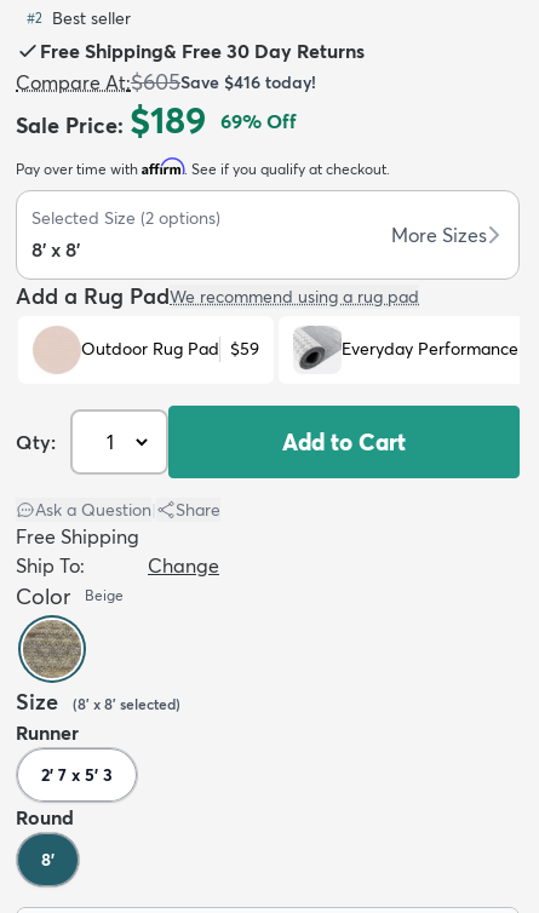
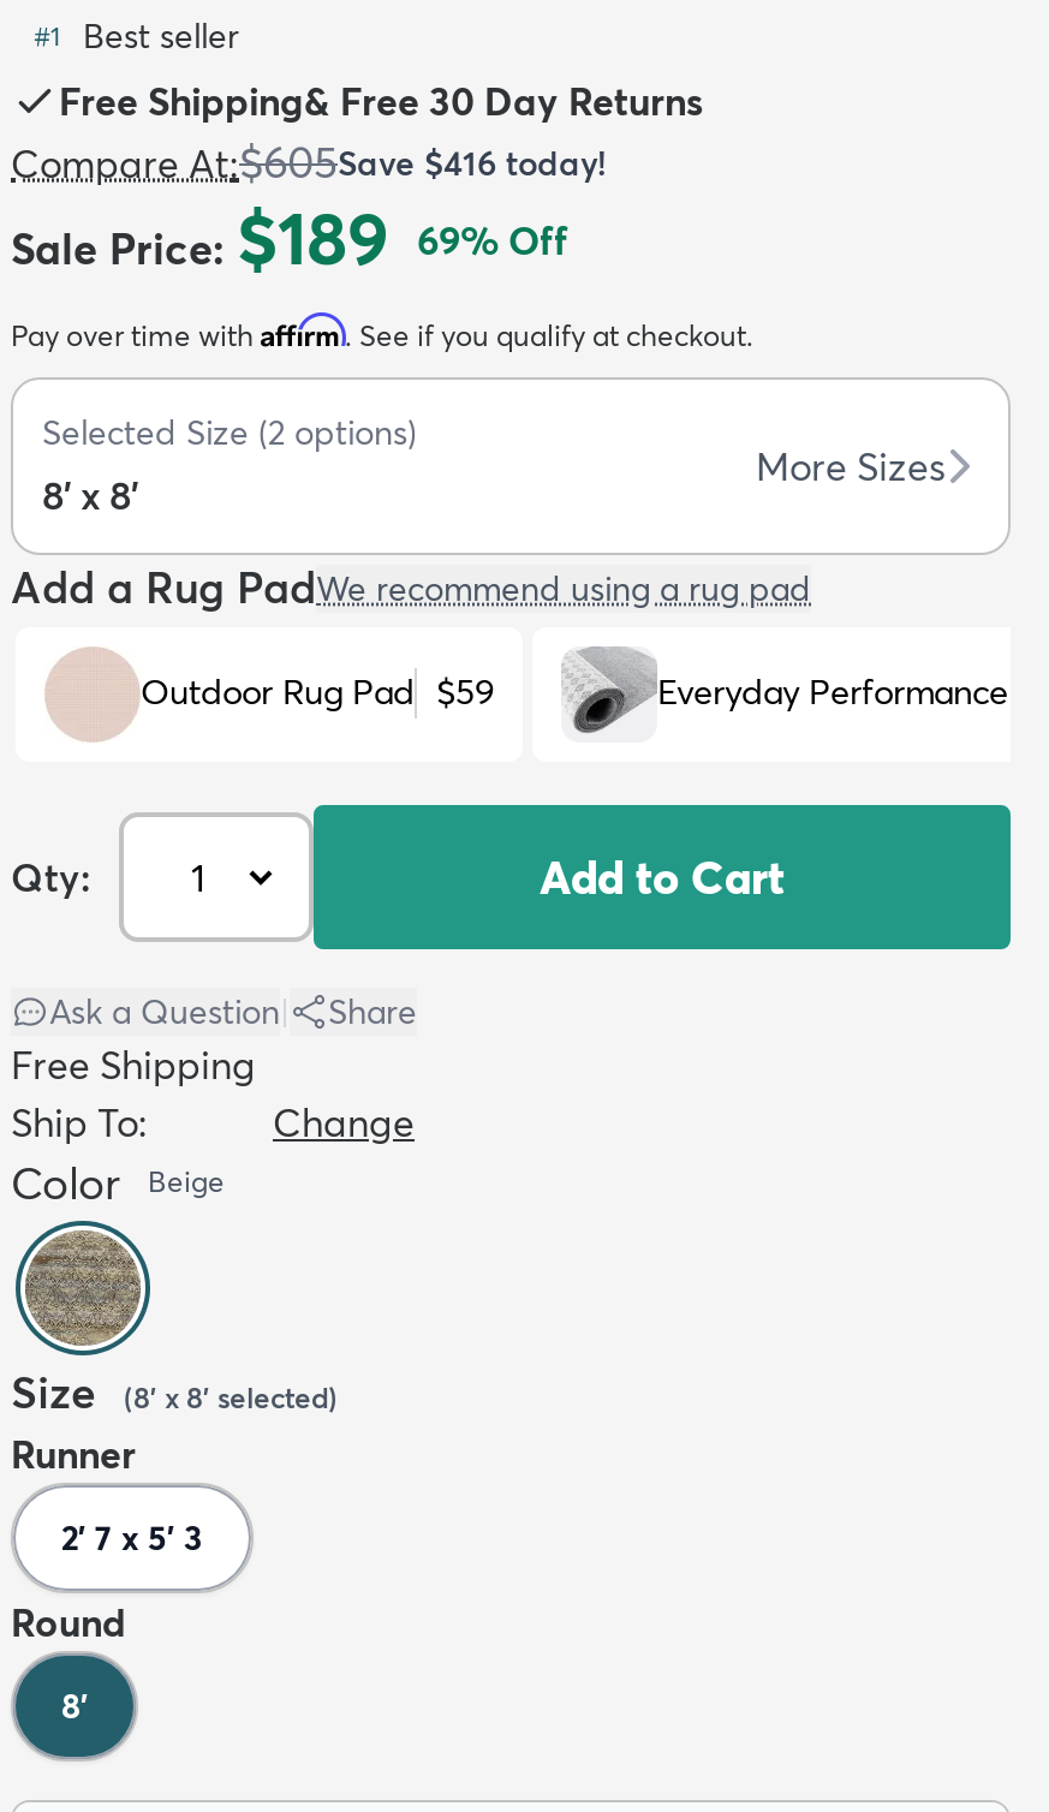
- #2 Best seller
+ #1 Best seller
